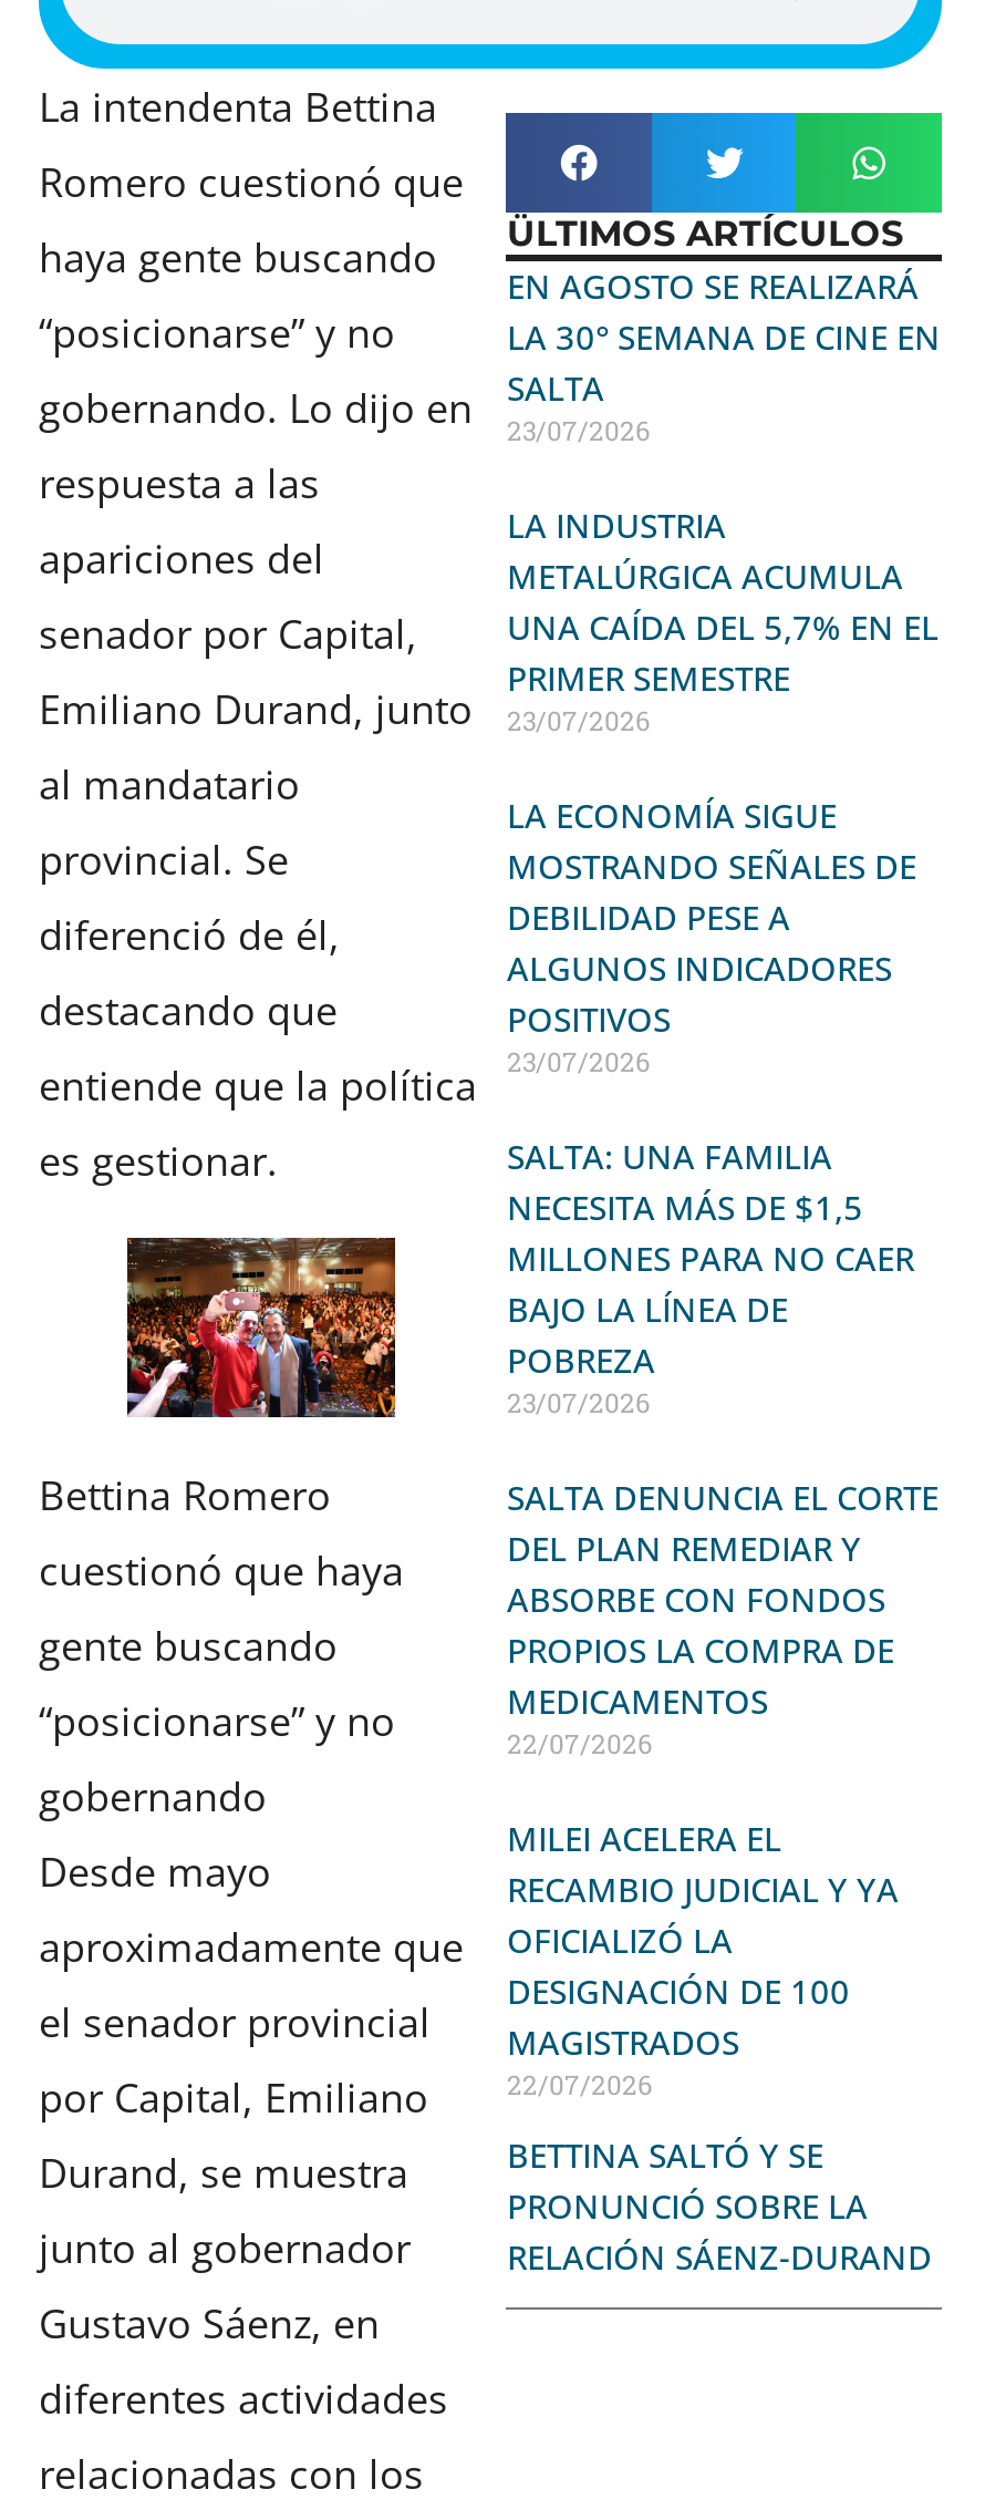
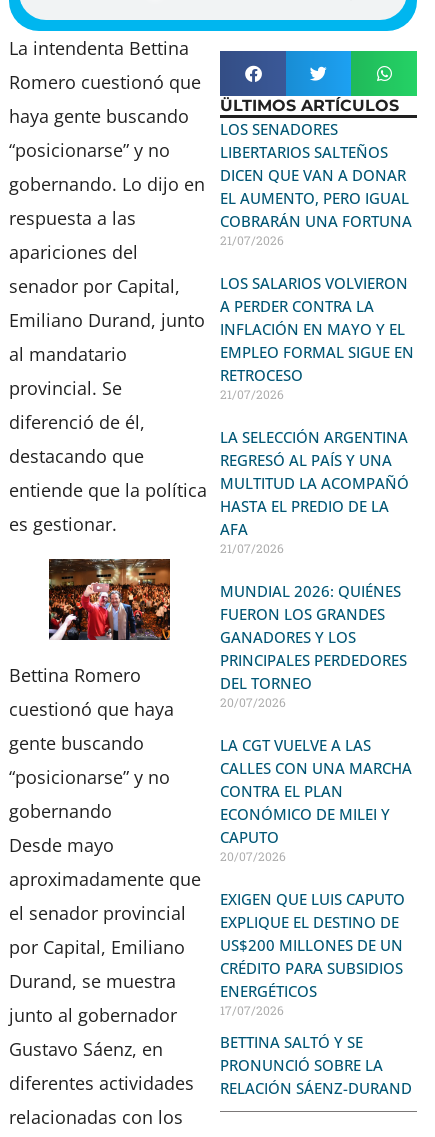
- EN AGOSTO SE REALIZARÁ
- LA 30° SEMANA DE CINE EN
- SALTA
- 23/07/2026
+ LOS SENADORES
+ LIBERTARIOS SALTEÑOS
+ DICEN QUE VAN A DONAR
+ EL AUMENTO, PERO IGUAL
+ COBRARÁN UNA FORTUNA
+ 21/07/2026

- LA INDUSTRIA
- METALÚRGICA ACUMULA
- UNA CAÍDA DEL 5,7% EN EL
- PRIMER SEMESTRE
- 23/07/2026
+ LOS SALARIOS VOLVIERON
+ A PERDER CONTRA LA
+ INFLACIÓN EN MAYO Y EL
+ EMPLEO FORMAL SIGUE EN
+ RETROCESO
+ 21/07/2026

- LA ECONOMÍA SIGUE
- MOSTRANDO SEÑALES DE
- DEBILIDAD PESE A
- ALGUNOS INDICADORES
- POSITIVOS
- 23/07/2026
+ LA SELECCIÓN ARGENTINA
+ REGRESÓ AL PAÍS Y UNA
+ MULTITUD LA ACOMPAÑÓ
+ HASTA EL PREDIO DE LA
+ AFA
+ 21/07/2026

- SALTA: UNA FAMILIA
- NECESITA MÁS DE $1,5
- MILLONES PARA NO CAER
- BAJO LA LÍNEA DE
- POBREZA
- 23/07/2026
+ MUNDIAL 2026: QUIÉNES
+ FUERON LOS GRANDES
+ GANADORES Y LOS
+ PRINCIPALES PERDEDORES
+ DEL TORNEO
+ 20/07/2026

- SALTA DENUNCIA EL CORTE
- DEL PLAN REMEDIAR Y
- ABSORBE CON FONDOS
- PROPIOS LA COMPRA DE
- MEDICAMENTOS
- 22/07/2026
+ LA CGT VUELVE A LAS
+ CALLES CON UNA MARCHA
+ CONTRA EL PLAN
+ ECONÓMICO DE MILEI Y
+ CAPUTO
+ 20/07/2026

- MILEI ACELERA EL
- RECAMBIO JUDICIAL Y YA
- OFICIALIZÓ LA
- DESIGNACIÓN DE 100
- MAGISTRADOS
- 22/07/2026
+ EXIGEN QUE LUIS CAPUTO
+ EXPLIQUE EL DESTINO DE
+ US$200 MILLONES DE UN
+ CRÉDITO PARA SUBSIDIOS
+ ENERGÉTICOS
+ 17/07/2026

moved down: BETTINA SALTÓ Y SE | PRONUNCIÓ SOBRE LA | RELACIÓN SÁENZ-DURAND
